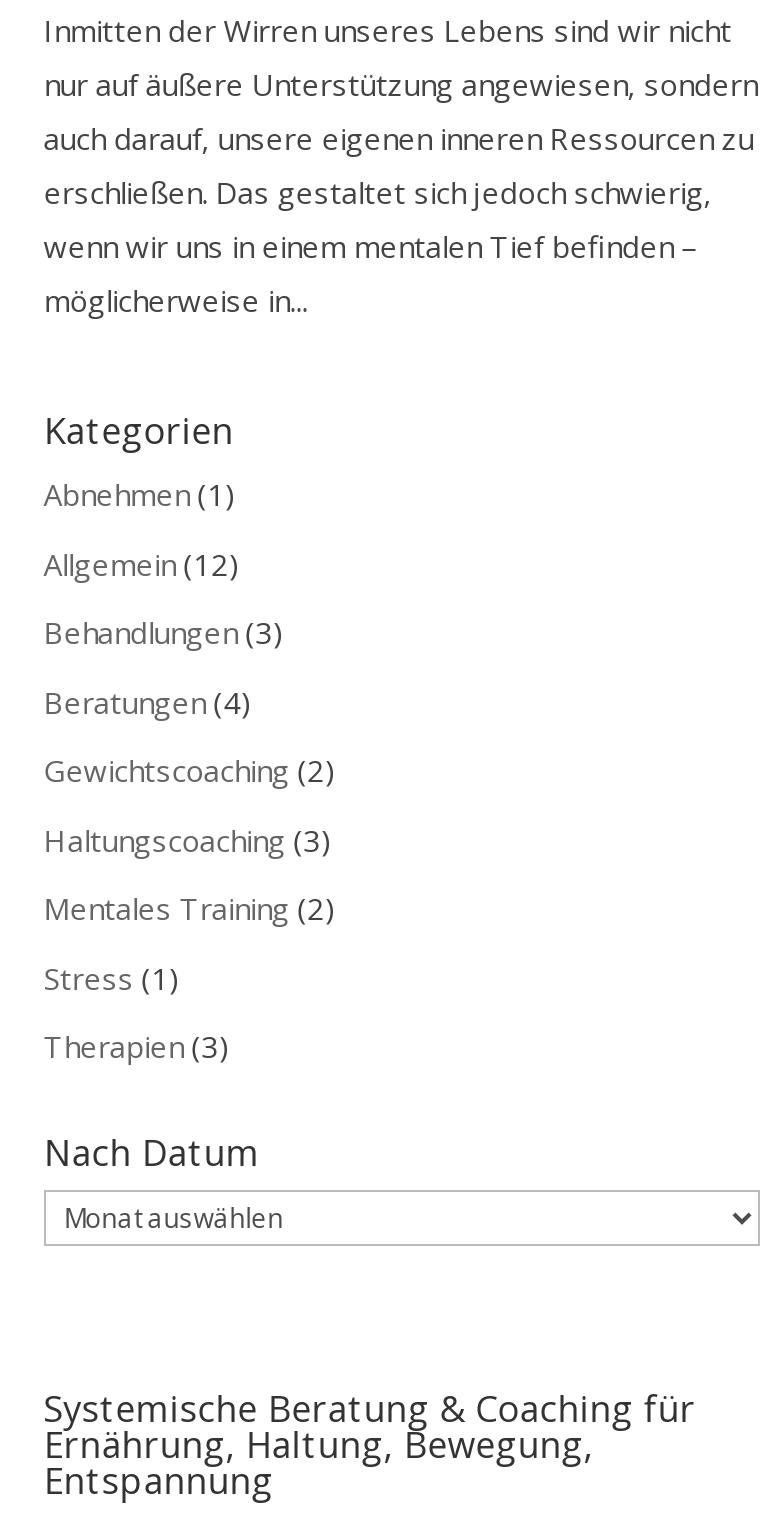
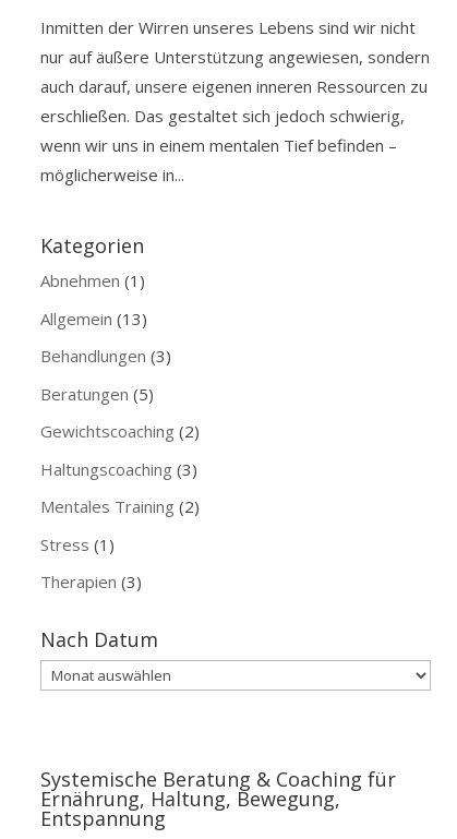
- Allgemein (12)
+ Allgemein (13)

- Beratungen (4)
+ Beratungen (5)
